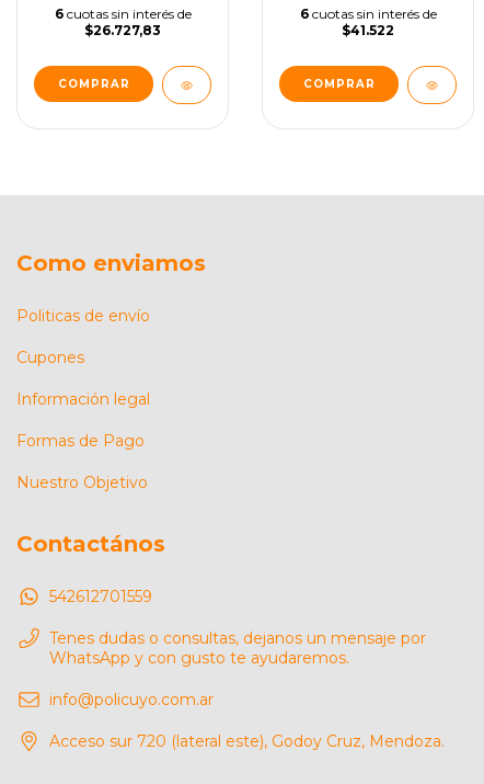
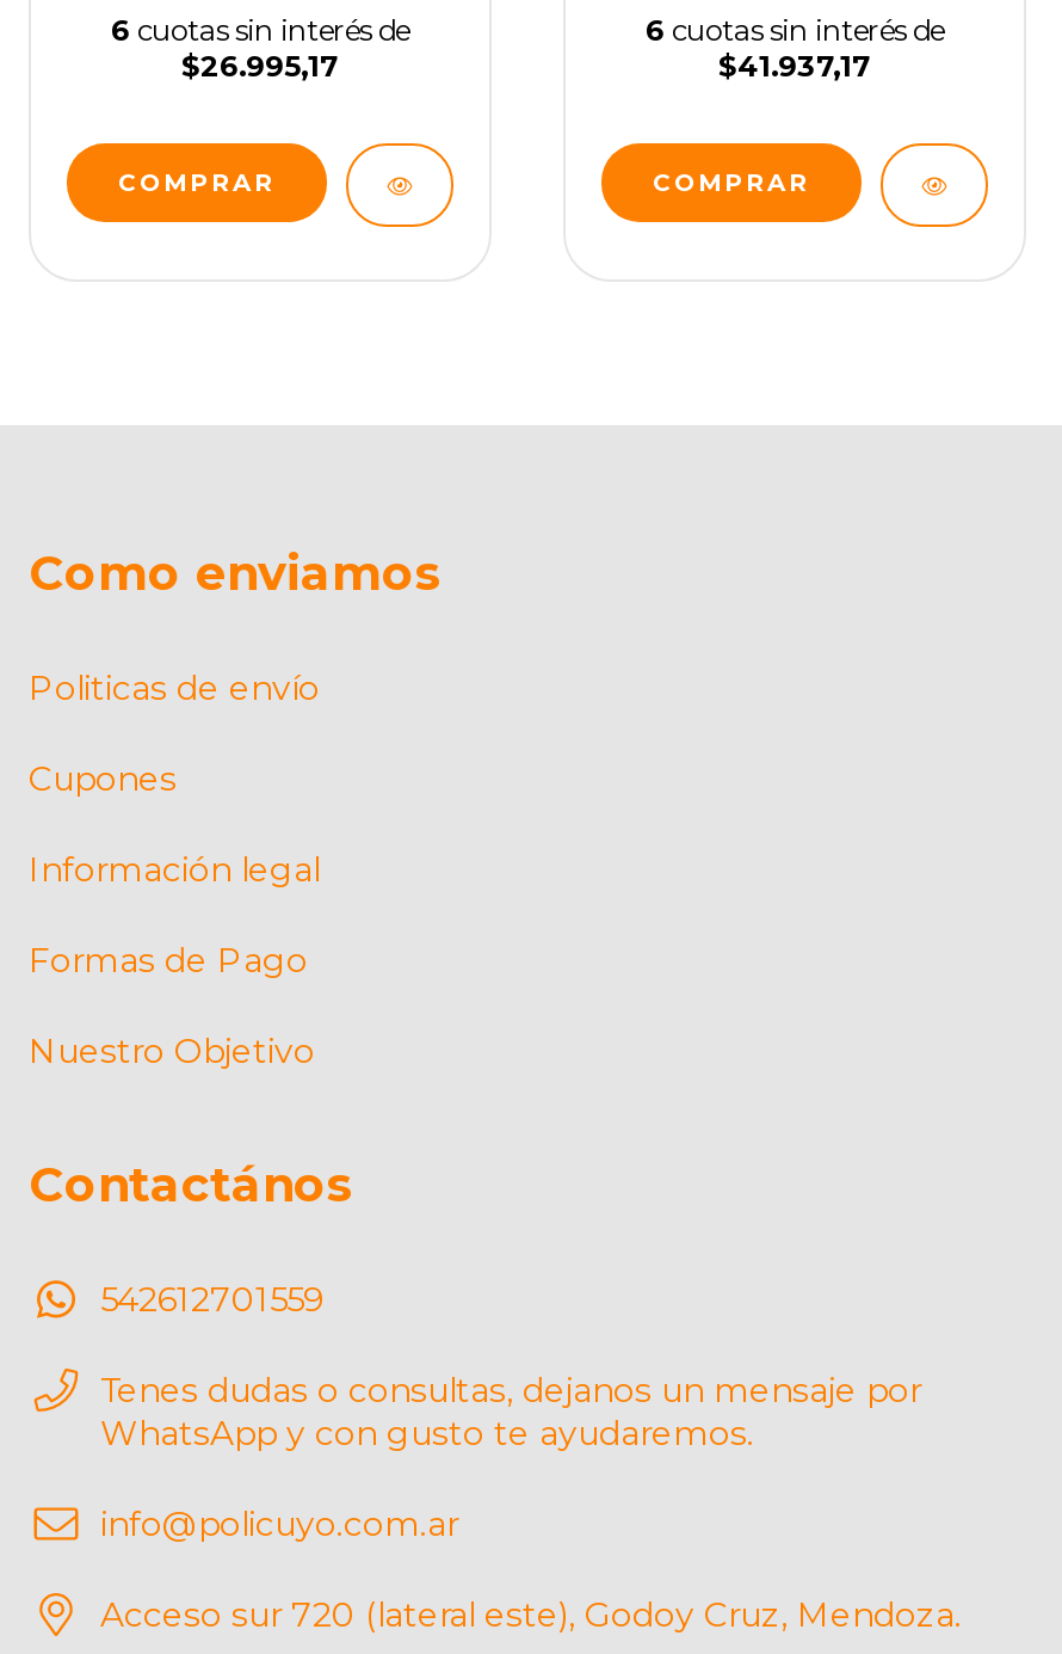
- $26.727,83
+ $26.995,17

- $41.522
+ $41.937,17
